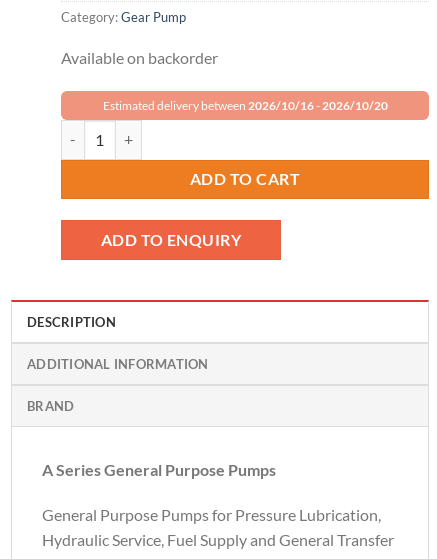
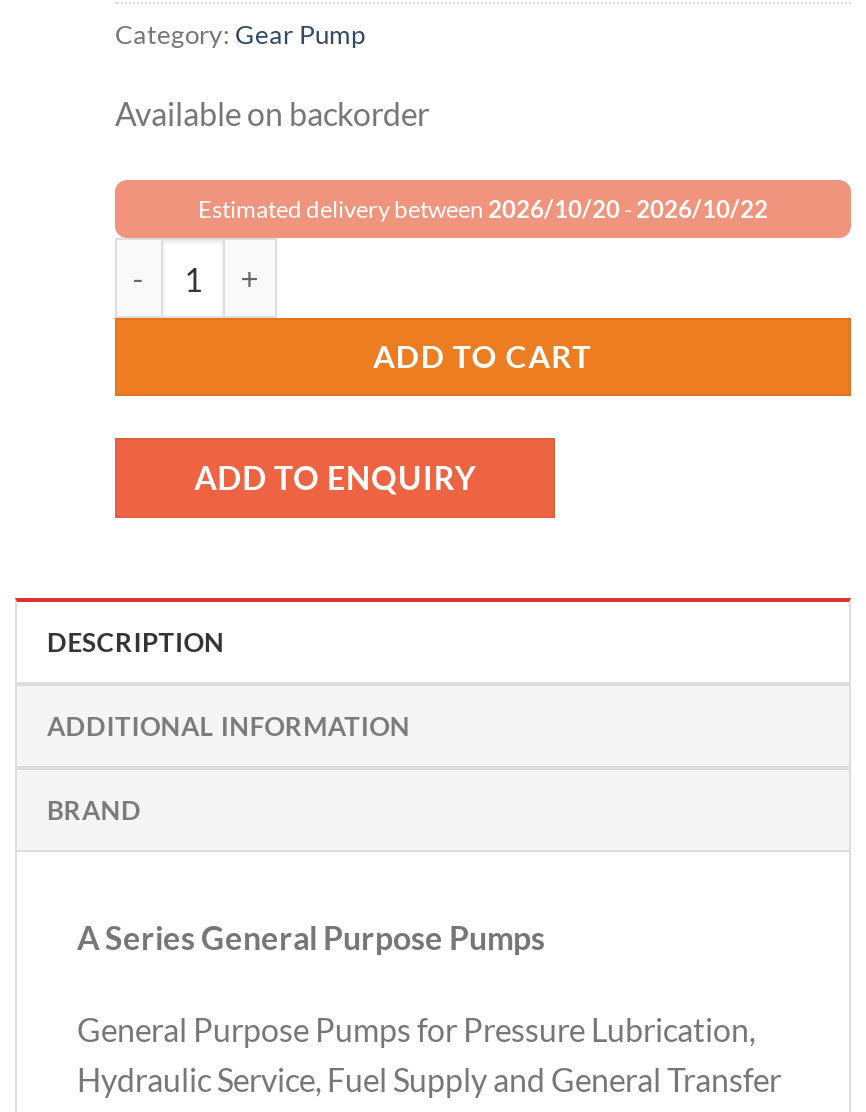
- Estimated delivery between 2026/10/16 - 2026/10/20
+ Estimated delivery between 2026/10/20 - 2026/10/22
